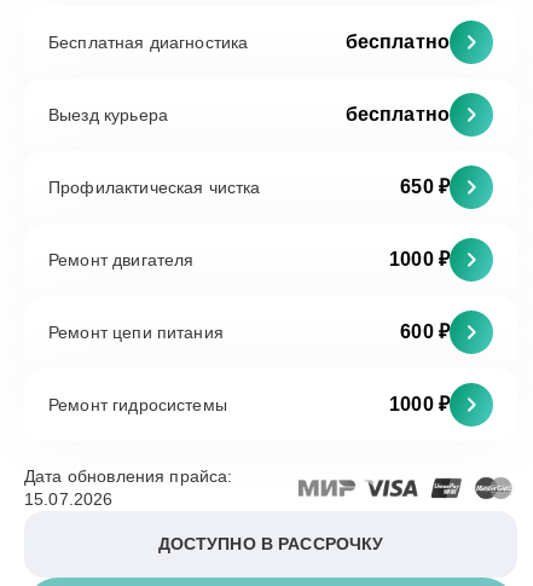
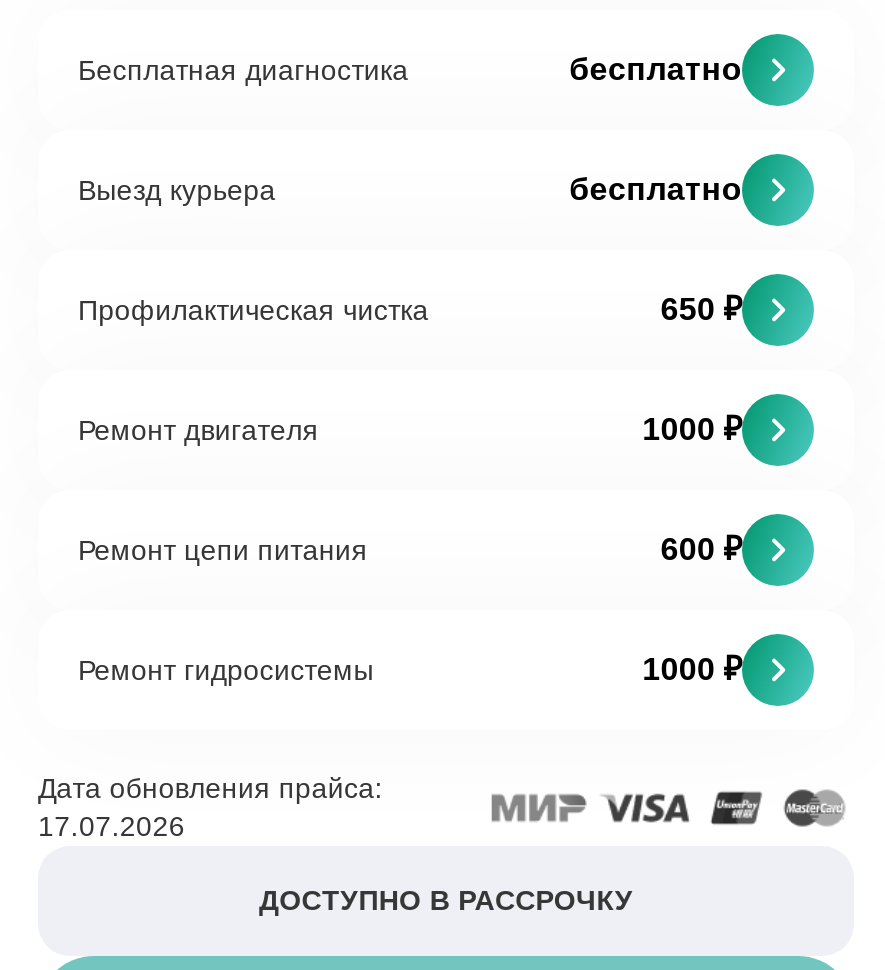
- 15.07.2026
+ 17.07.2026
